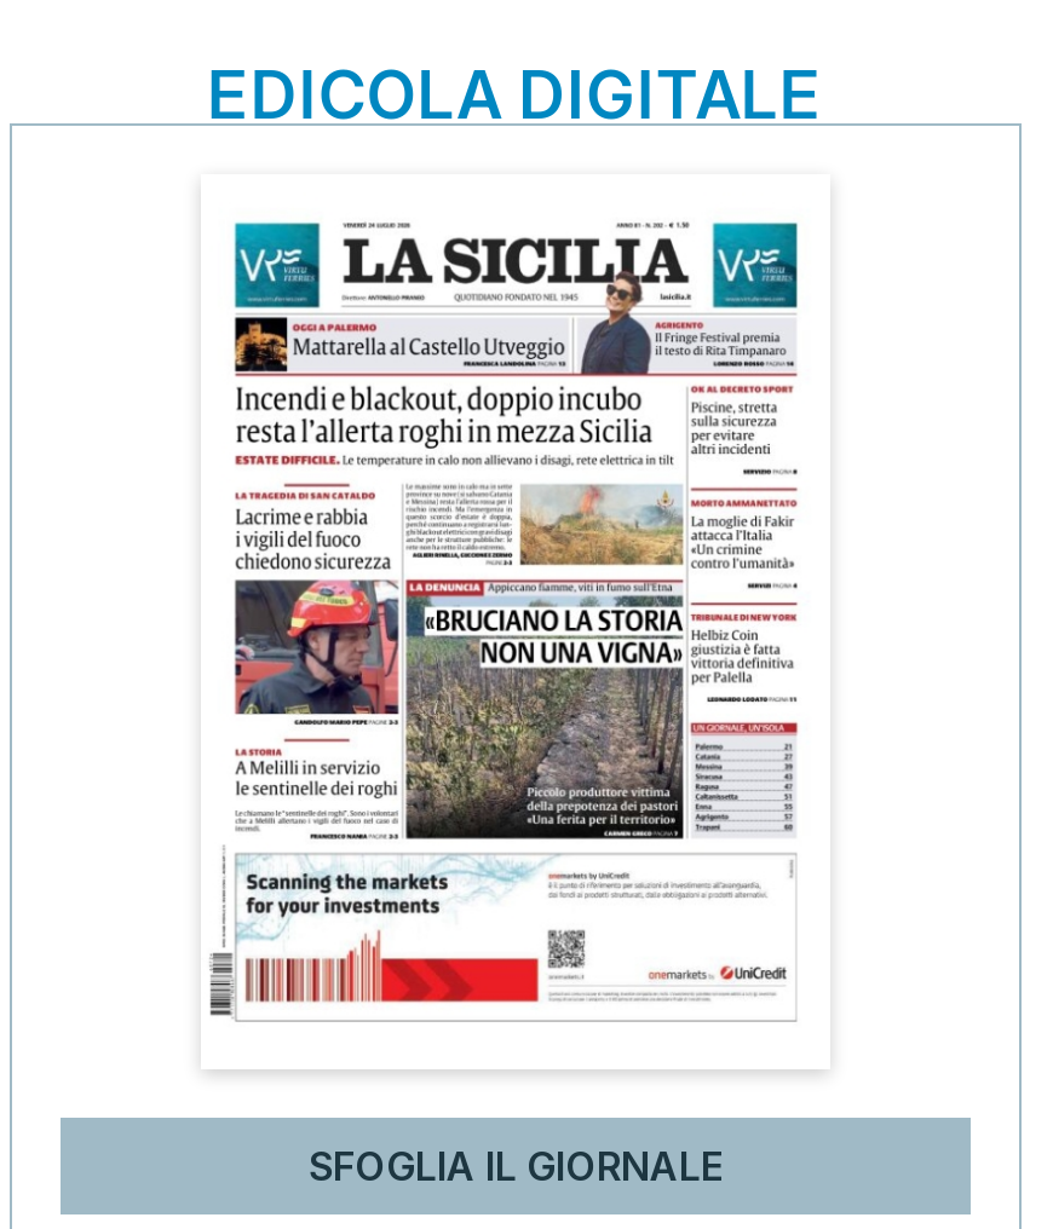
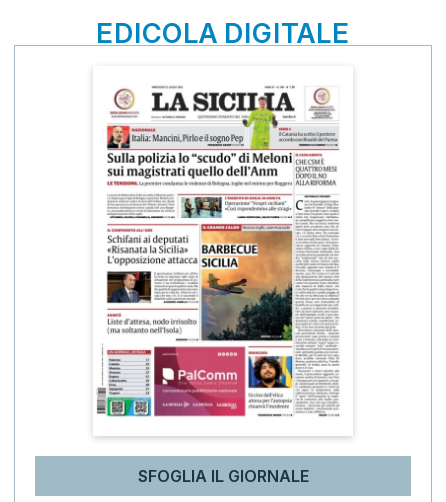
- [image]
+ [image]
